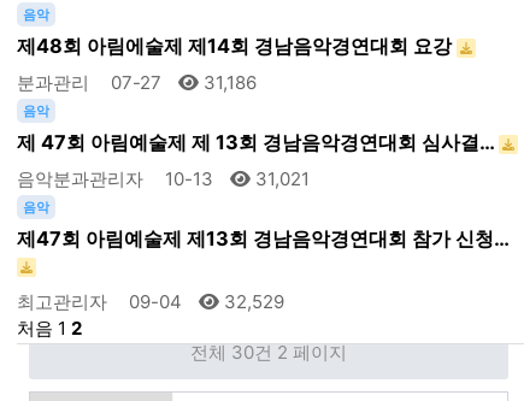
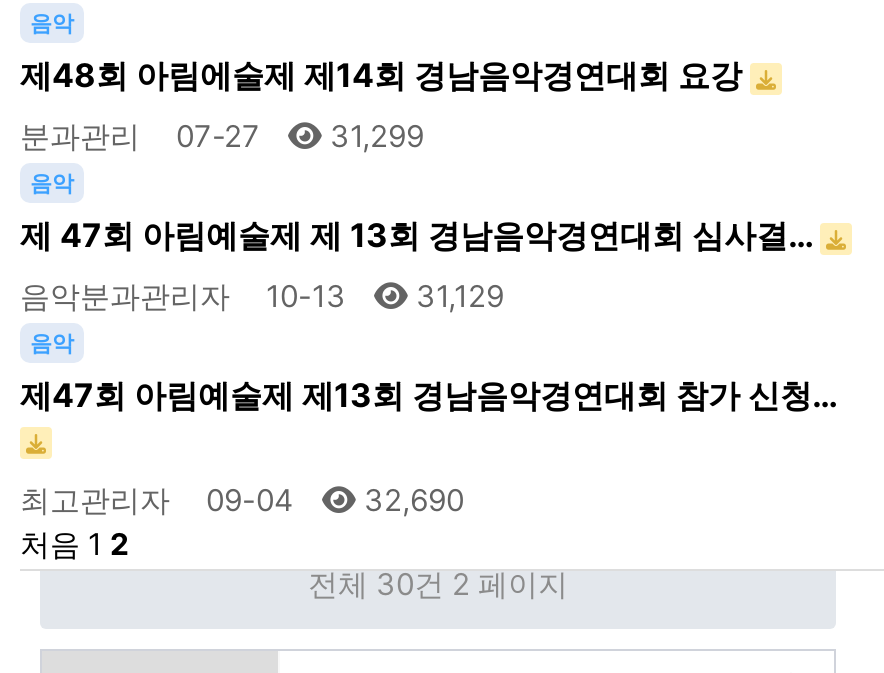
- 분과관리 07-27 31,186
+ 분과관리 07-27 31,299

- 음악분과관리자 10-13 31,021
+ 음악분과관리자 10-13 31,129

- 최고관리자 09-04 32,529
+ 최고관리자 09-04 32,690
